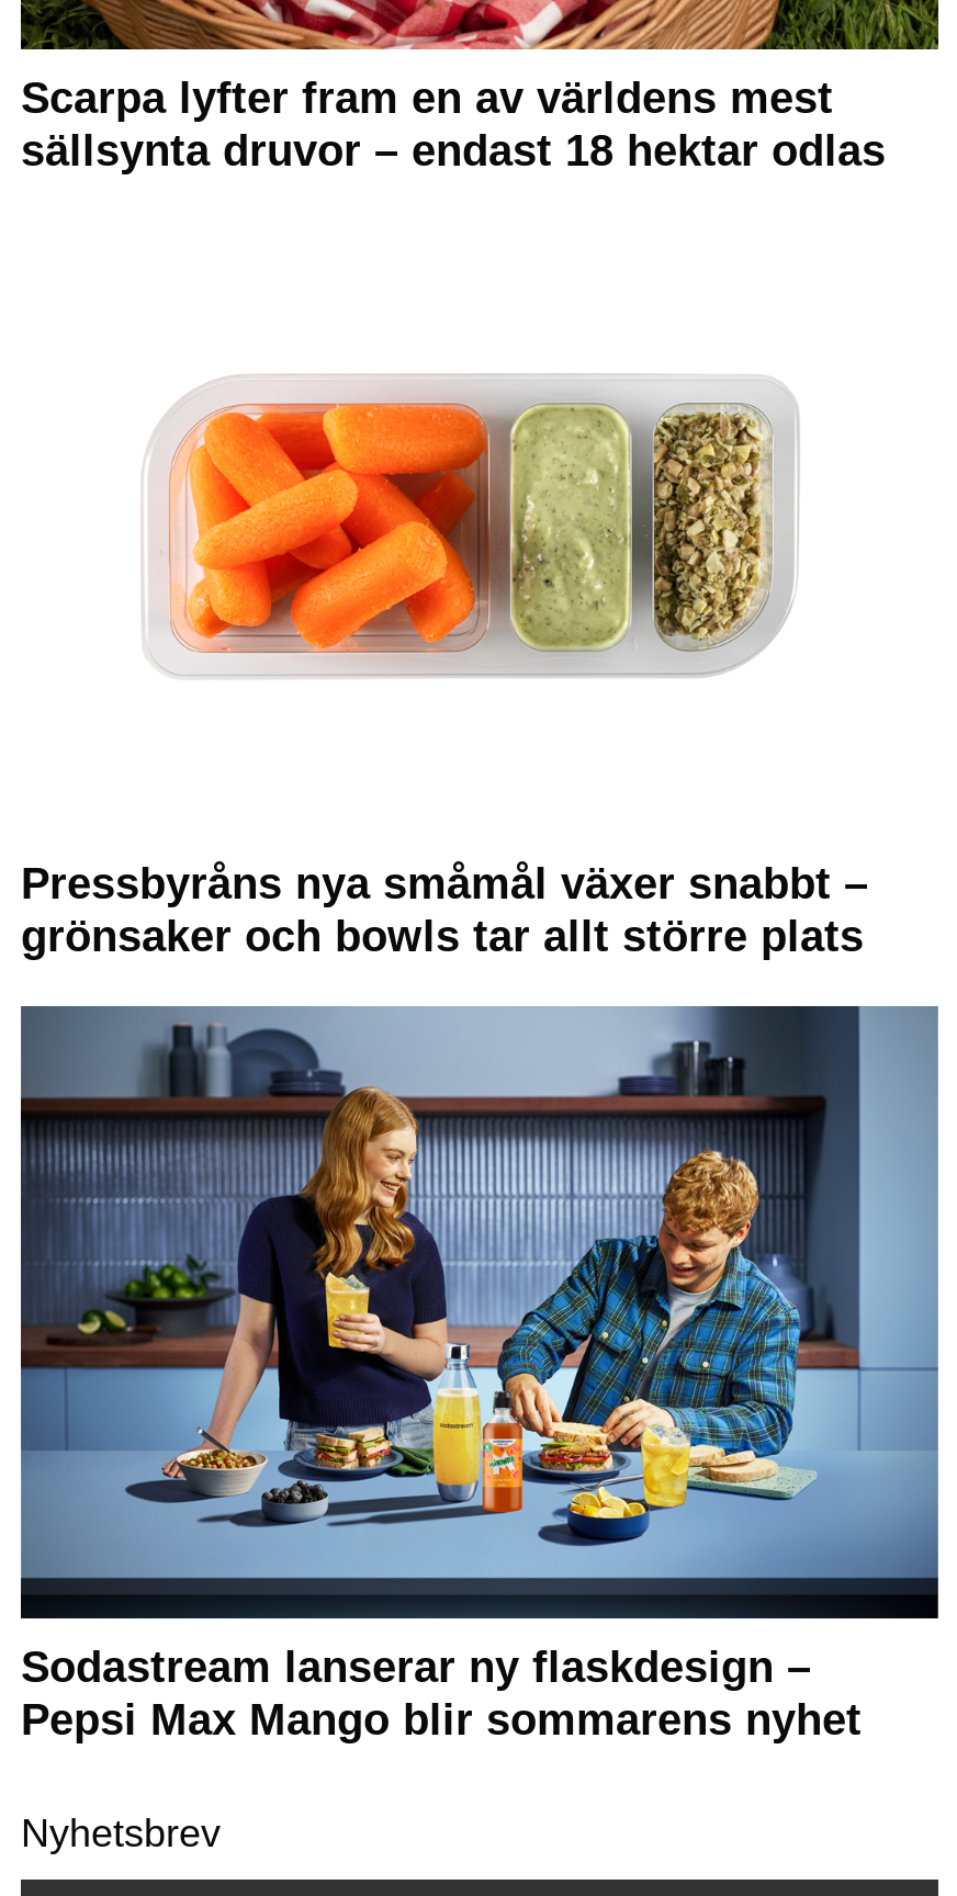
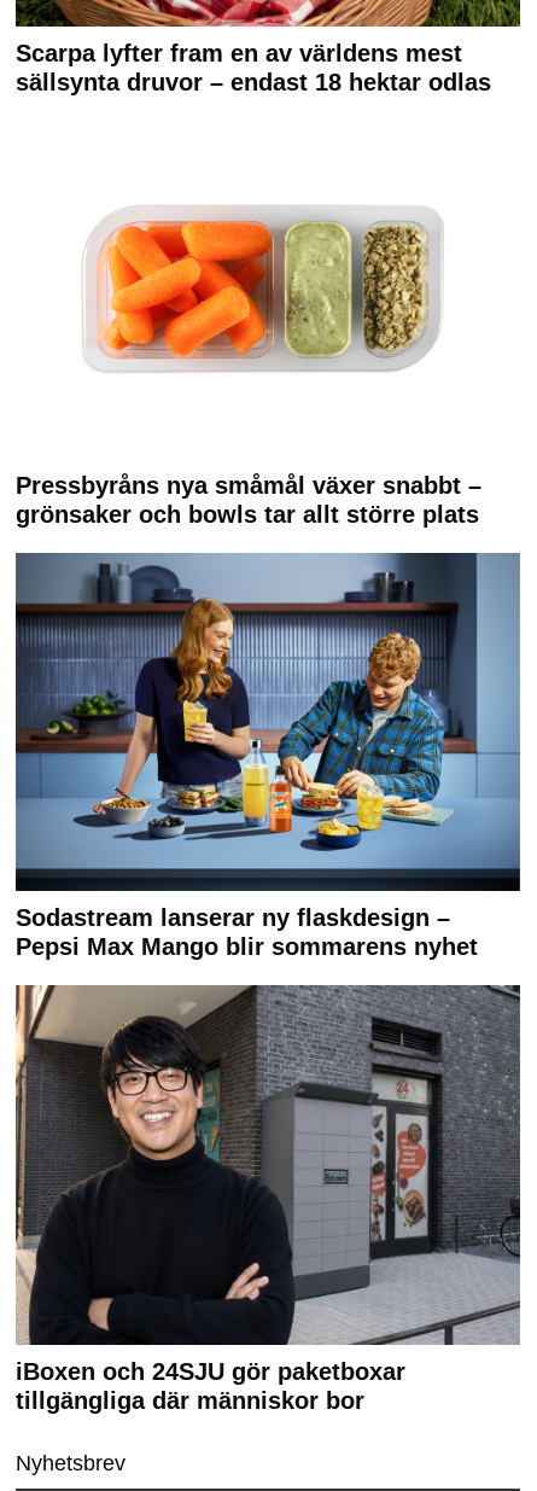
+ [image]
+ iBoxen och 24SJU gör paketboxar
+ tillgängliga där människor bor
